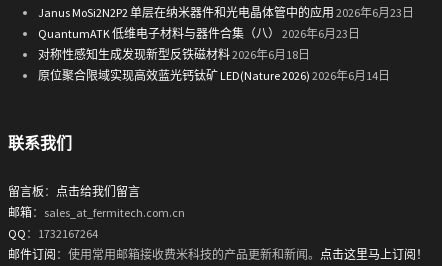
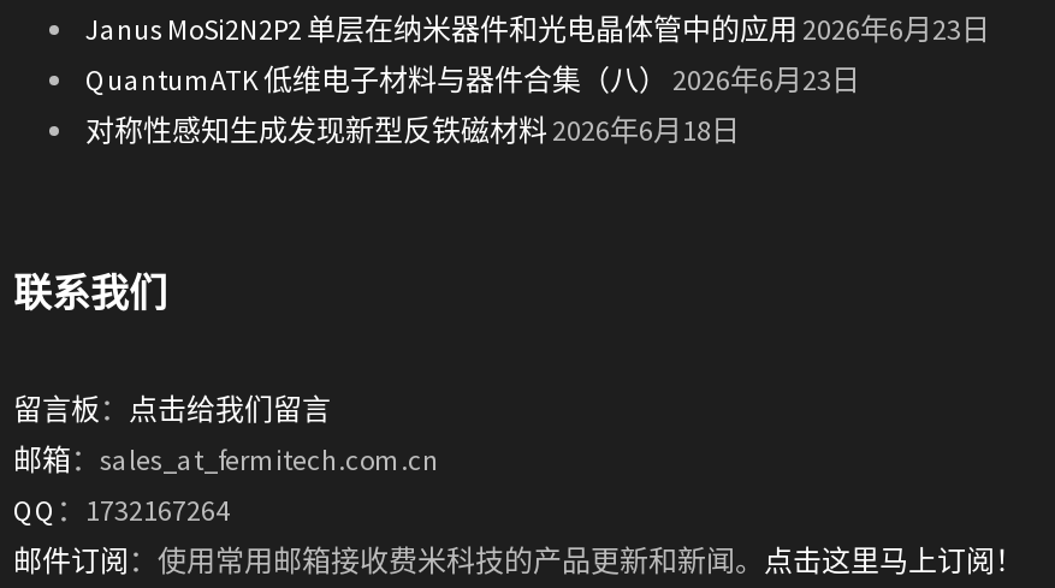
- 原位聚合限域实现高效蓝光钙钛矿 LED(Nature 2026) 2026年6月14日
